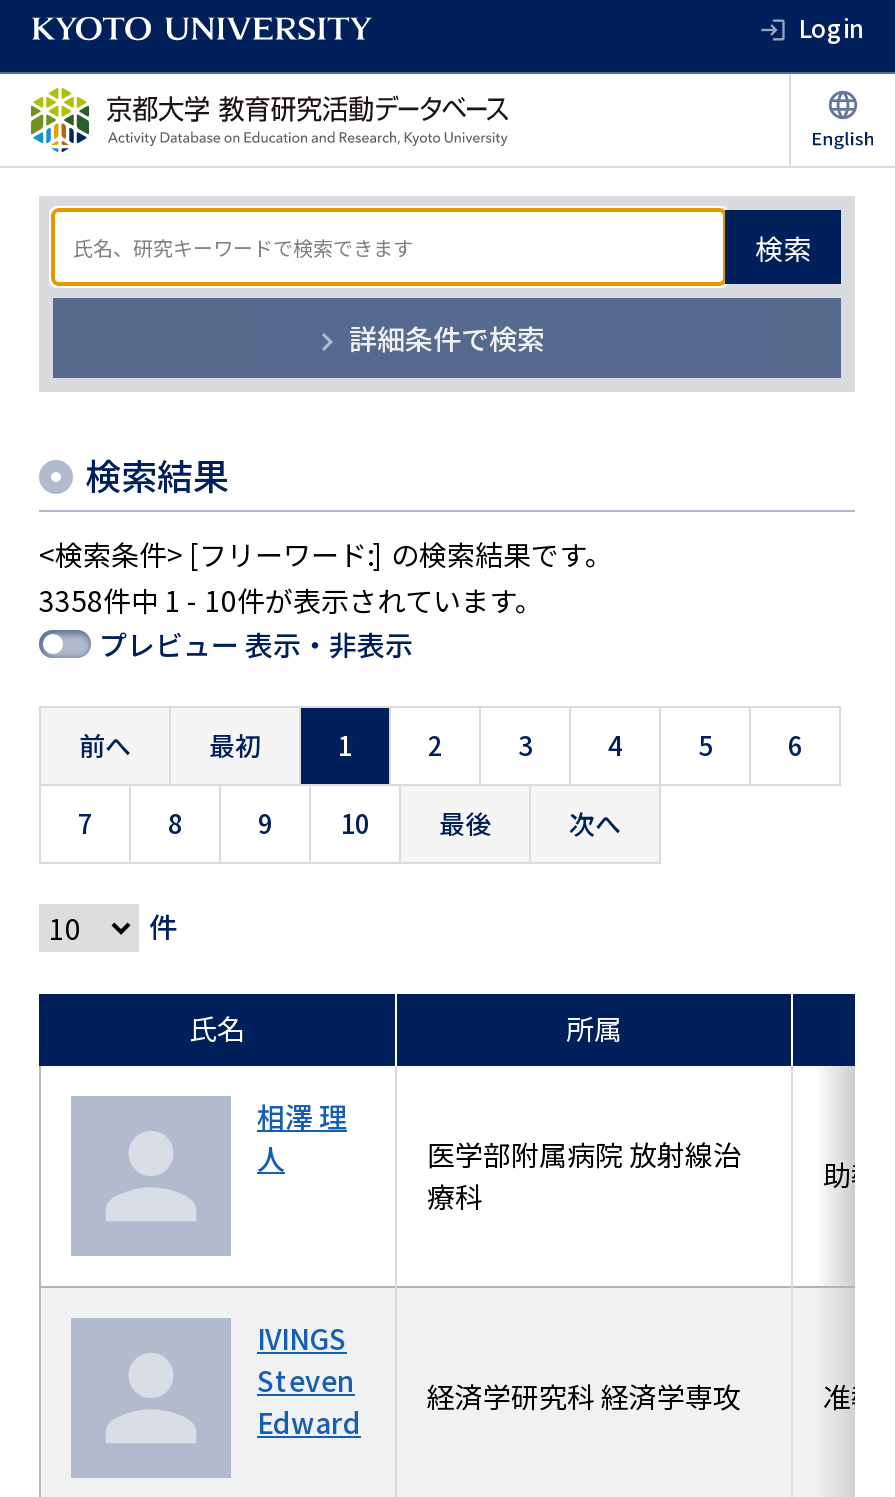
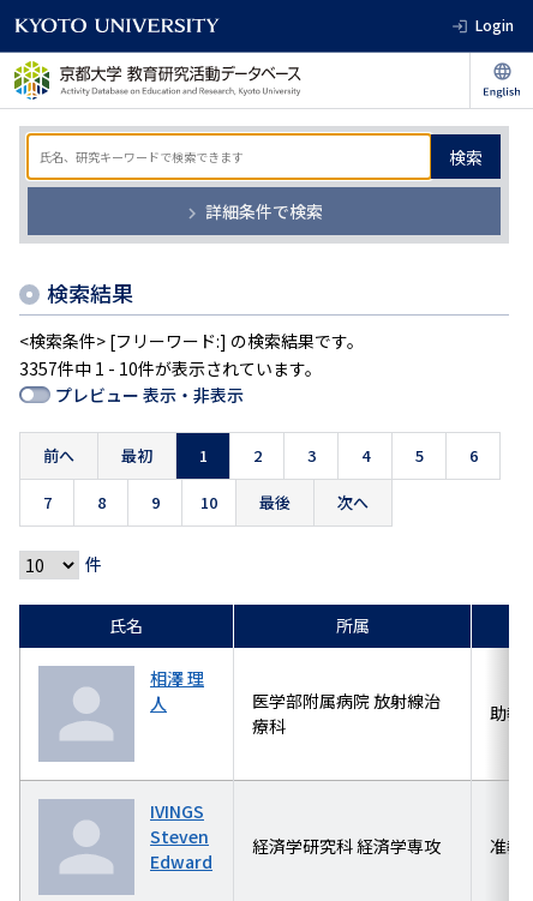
- 3358件中 1 - 10件が表示されています。
+ 3357件中 1 - 10件が表示されています。
